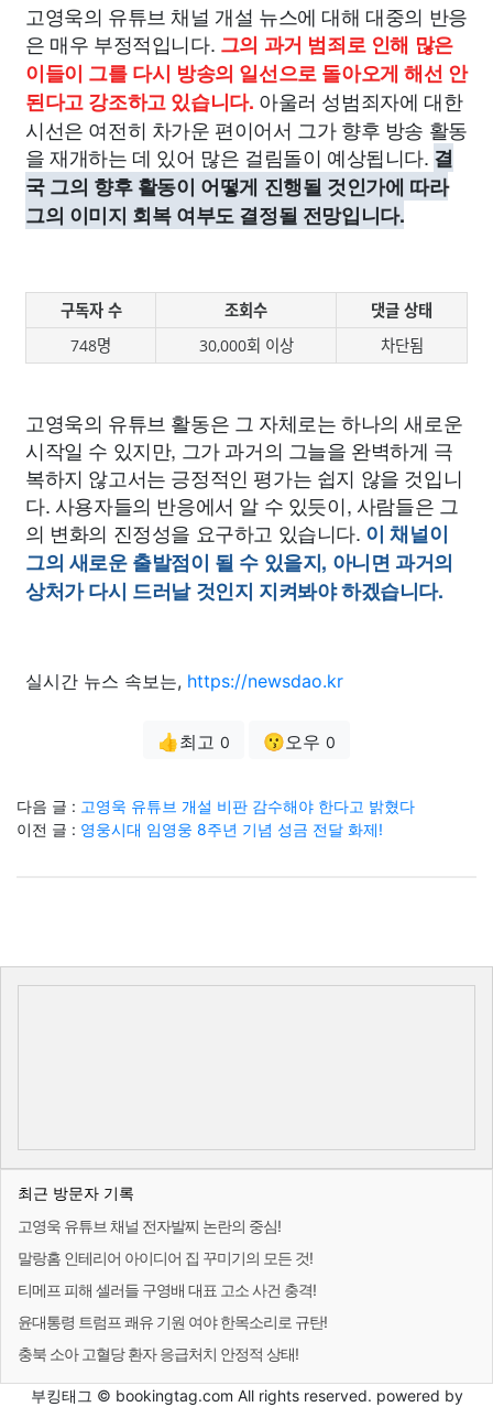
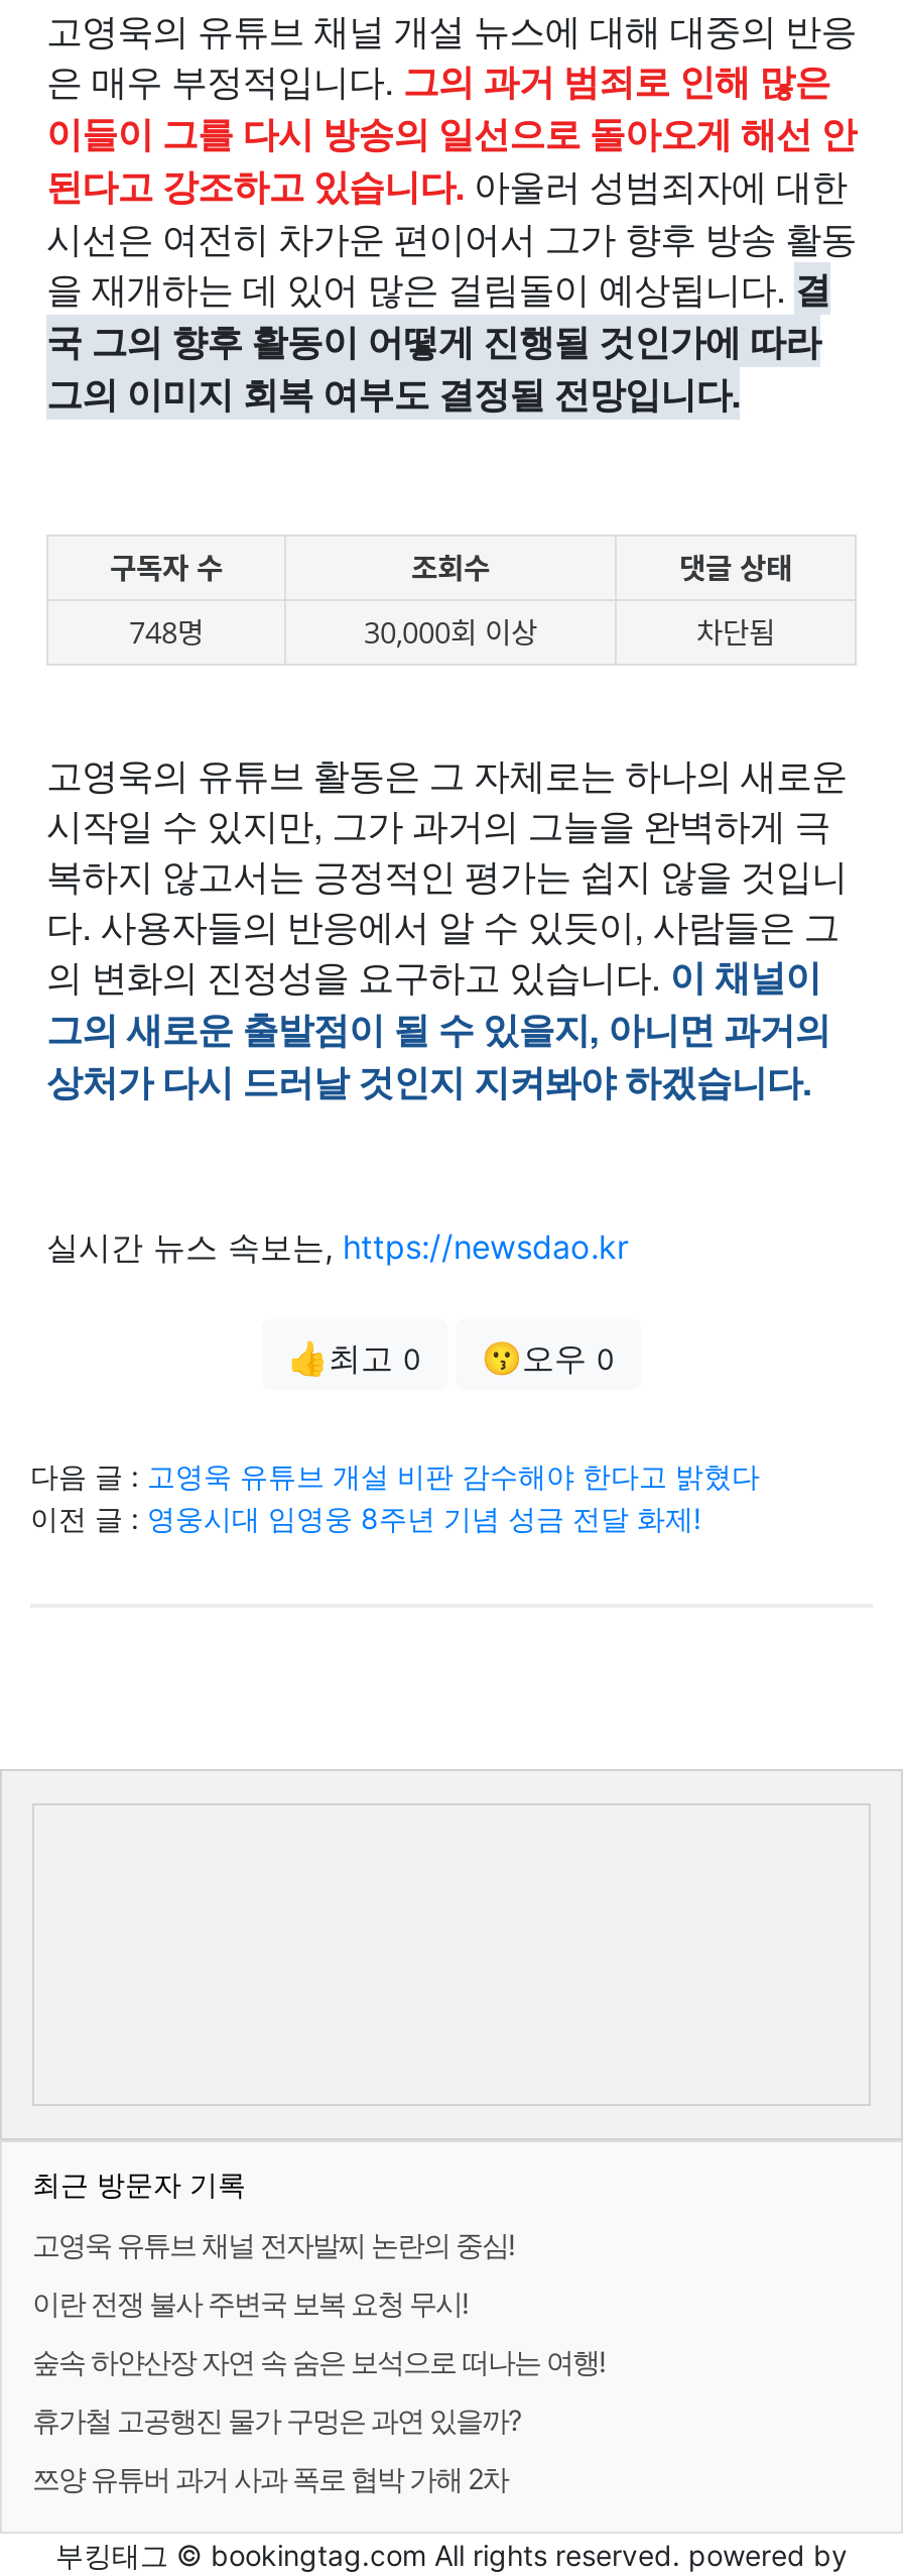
- 말랑홈 인테리어 아이디어 집 꾸미기의 모든 것!
+ 이란 전쟁 불사 주변국 보복 요청 무시!

- 티메프 피해 셀러들 구영배 대표 고소 사건 충격!
+ 숲속 하얀산장 자연 속 숨은 보석으로 떠나는 여행!

- 윤대통령 트럼프 쾌유 기원 여야 한목소리로 규탄!
+ 휴가철 고공행진 물가 구멍은 과연 있을까?

- 충북 소아 고혈당 환자 응급처치 안정적 상태!
+ 쯔양 유튜버 과거 사과 폭로 협박 가해 2차
